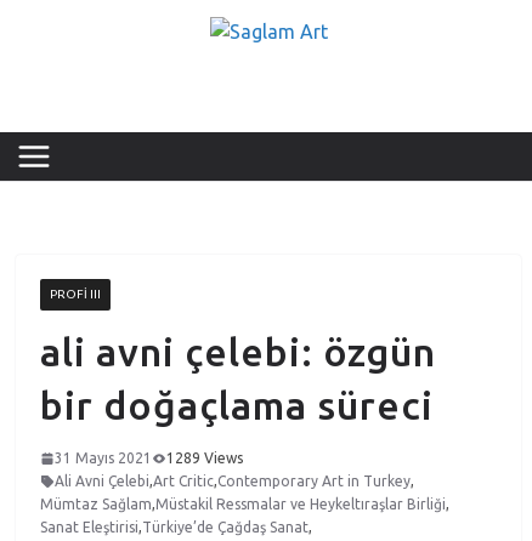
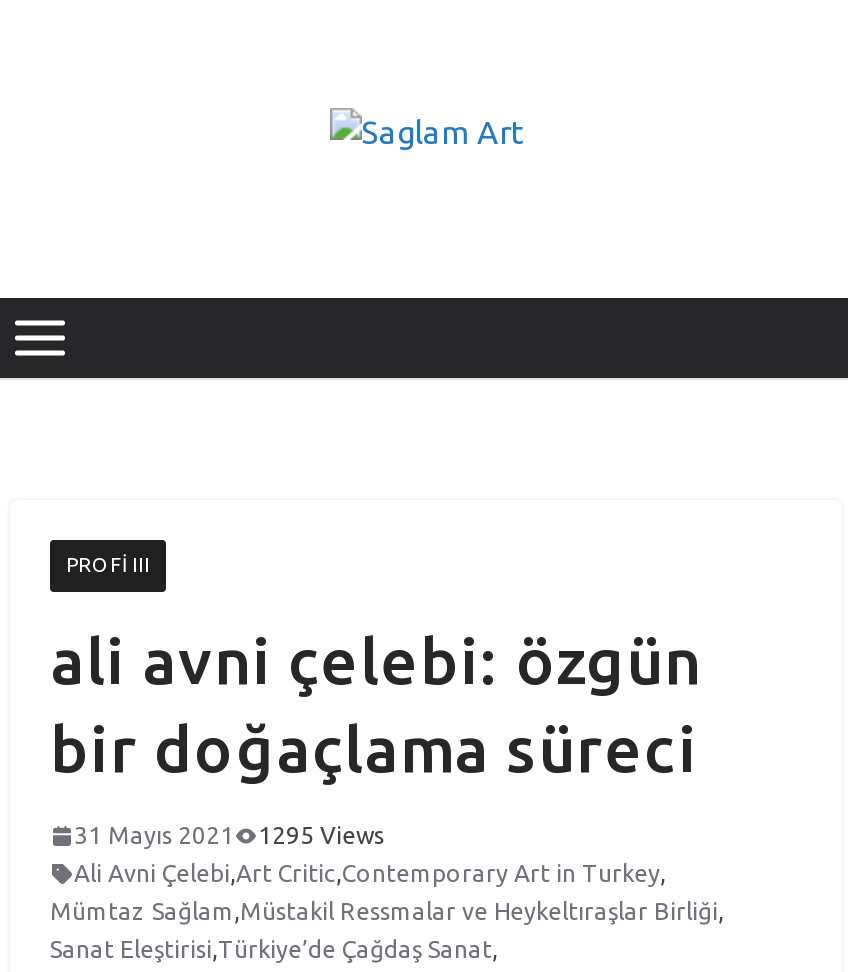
- 31 Mayıs 2021 1289 Views
+ 31 Mayıs 2021 1295 Views
